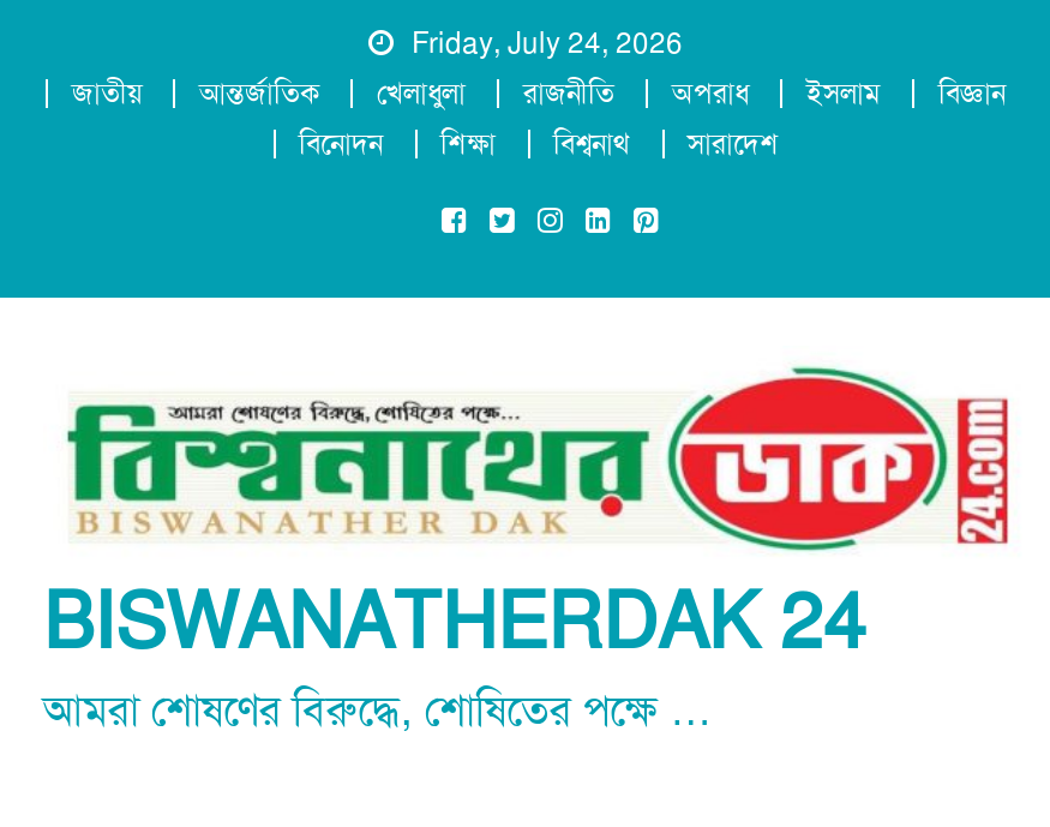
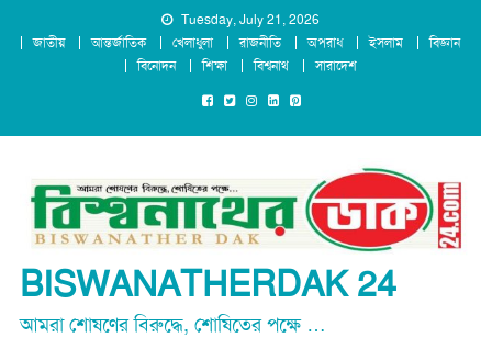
- Friday, July 24, 2026
+ Tuesday, July 21, 2026
